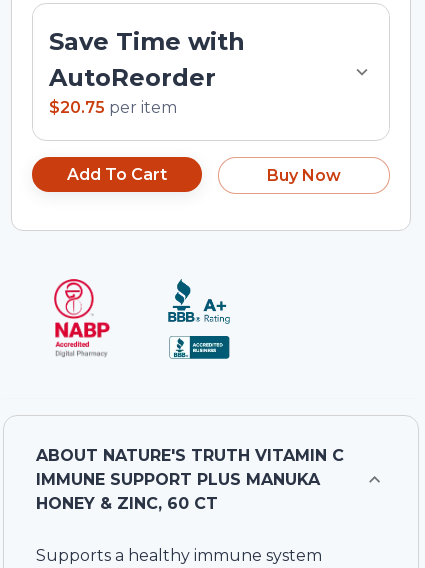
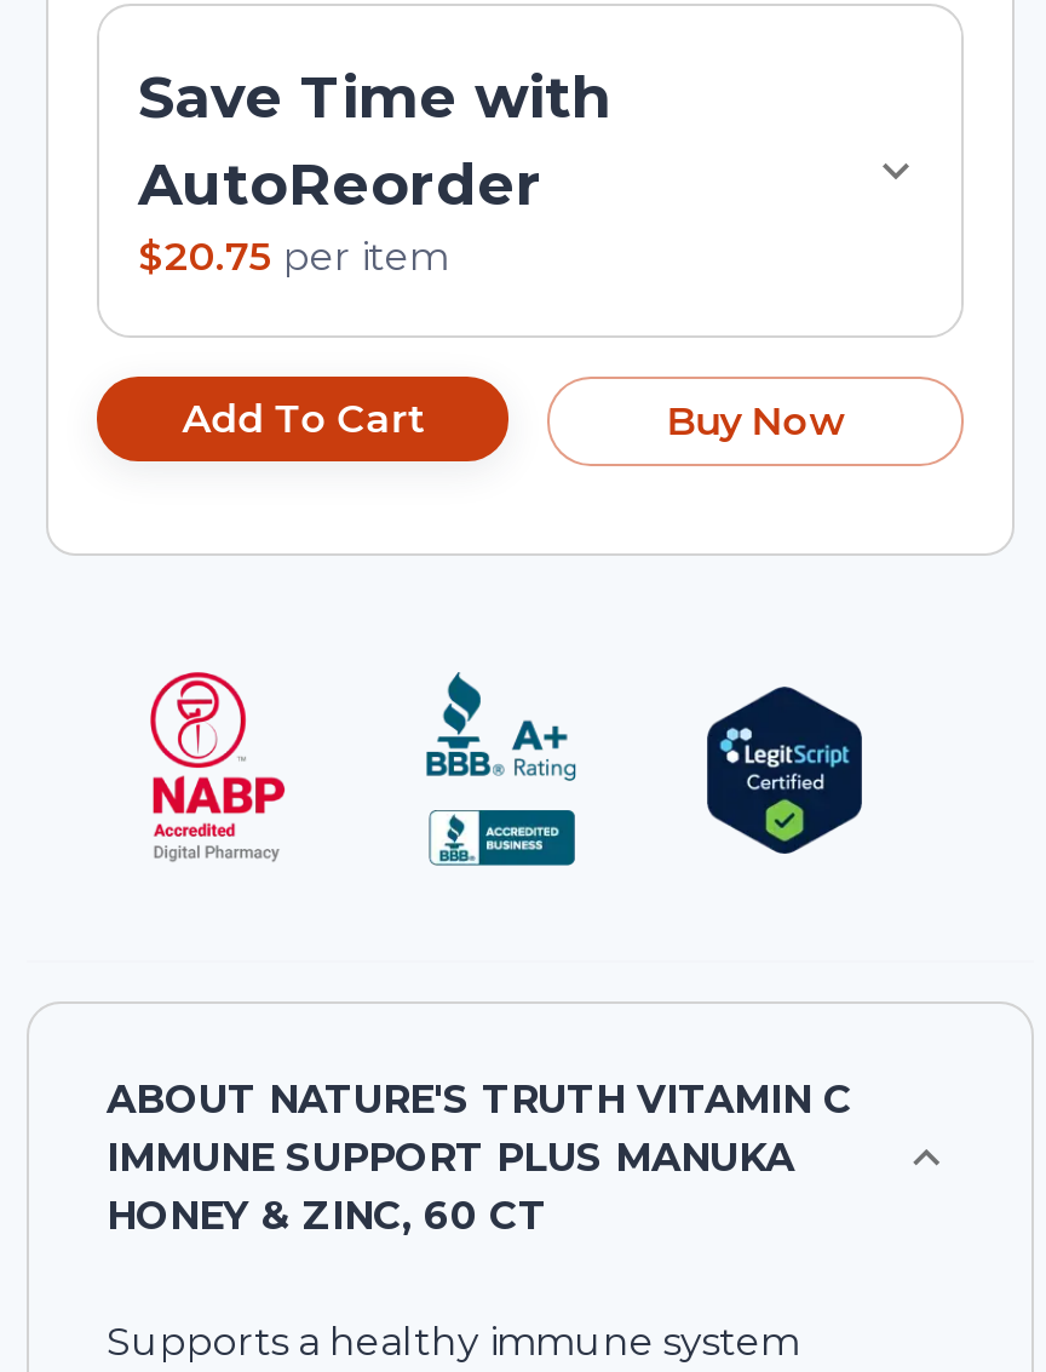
+ [image]
